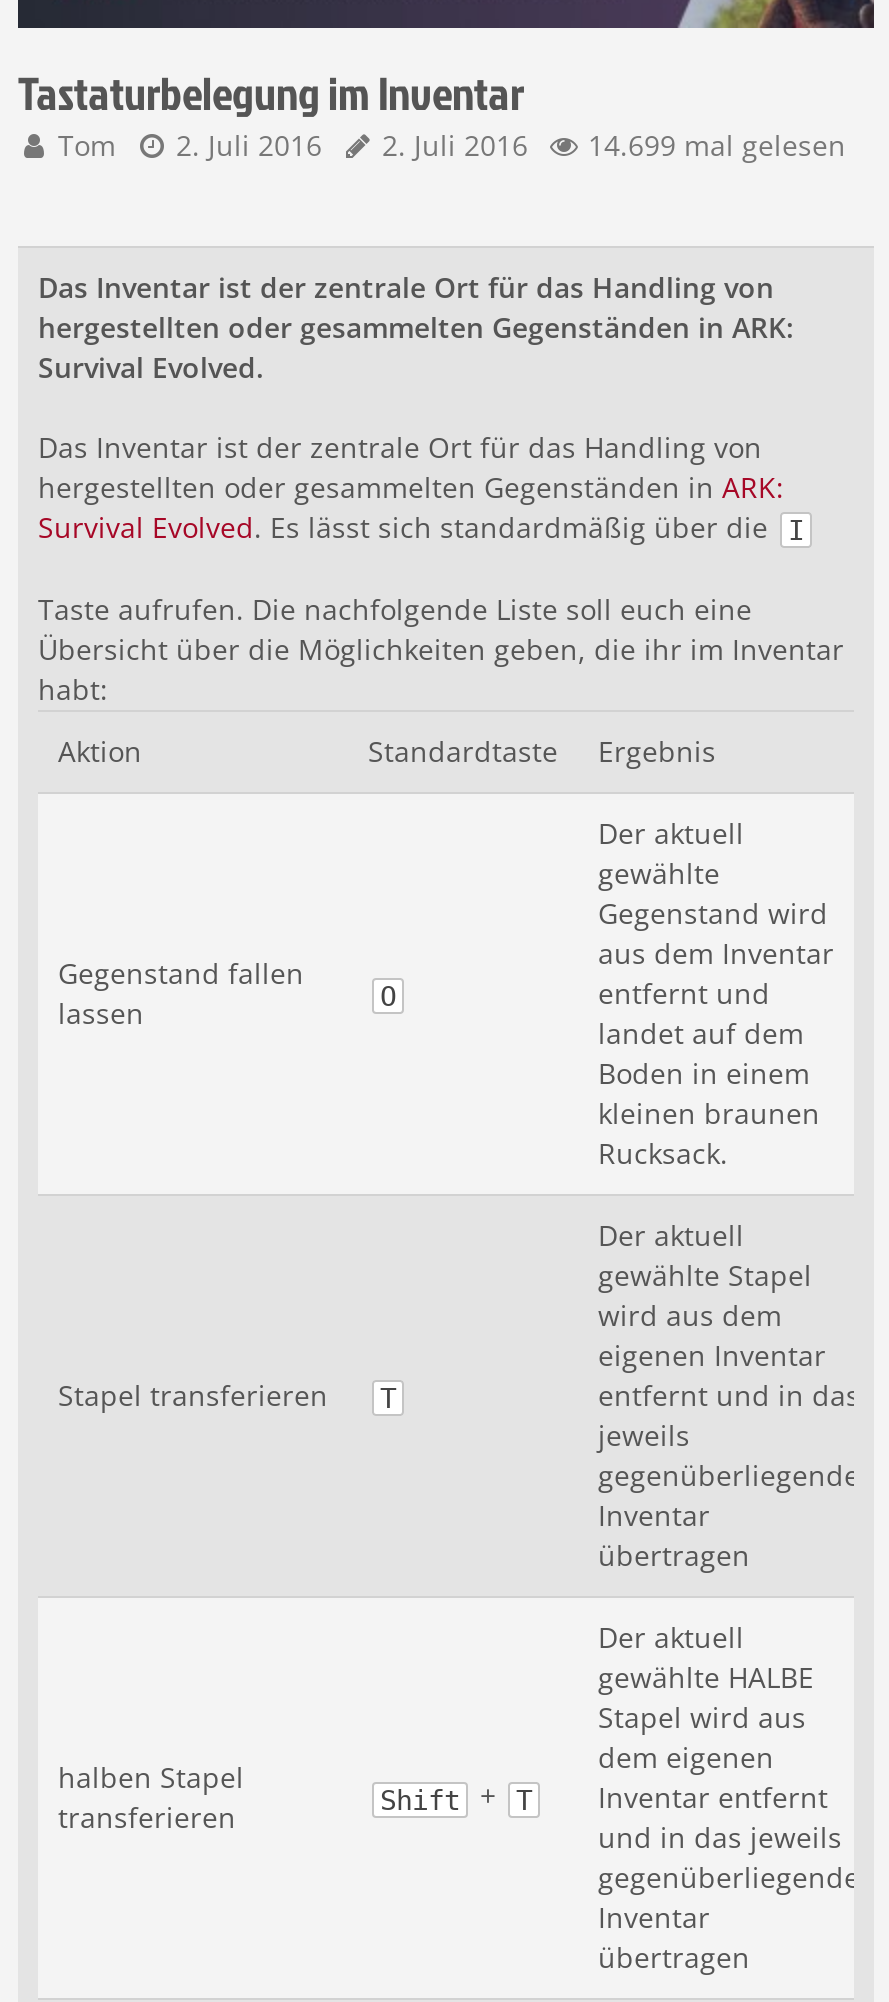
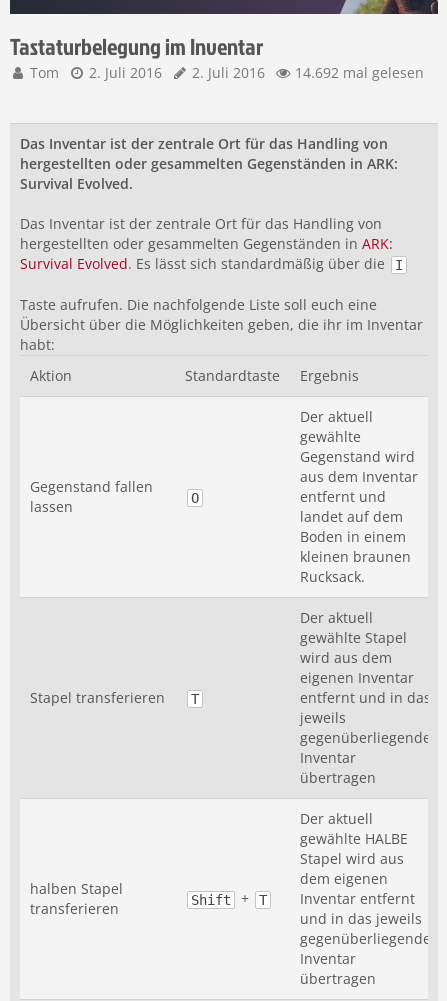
- Tom 2. Juli 2016 2. Juli 2016 14.699 mal gelesen
+ Tom 2. Juli 2016 2. Juli 2016 14.692 mal gelesen
